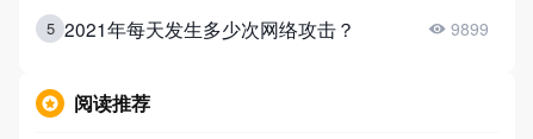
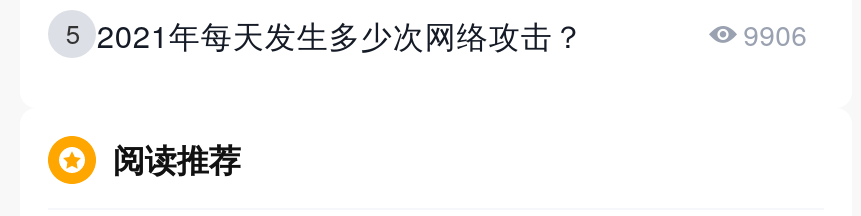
- 9899
+ 9906
